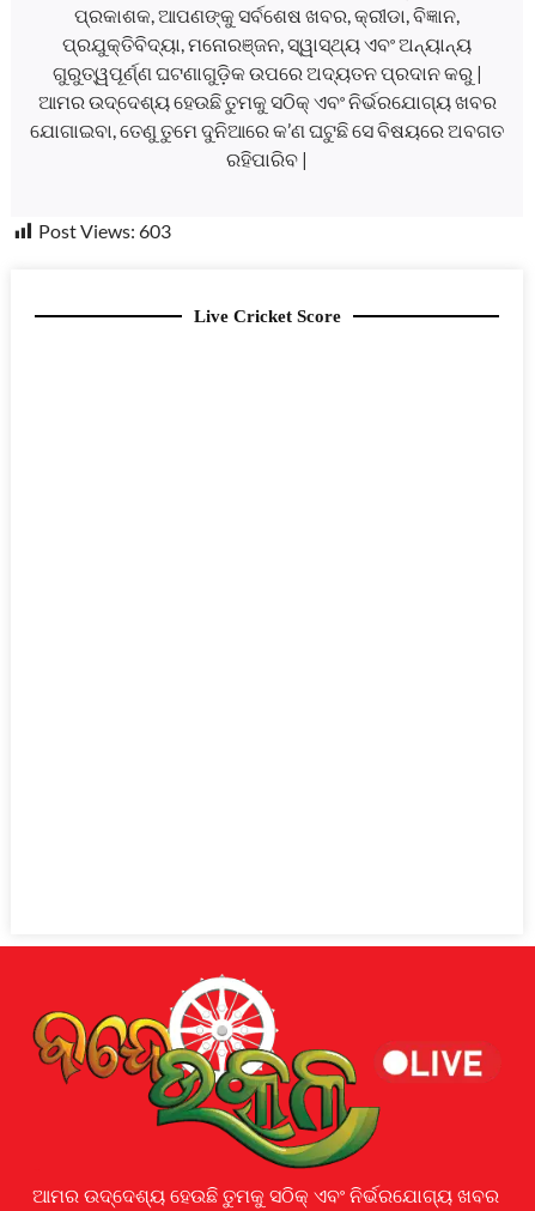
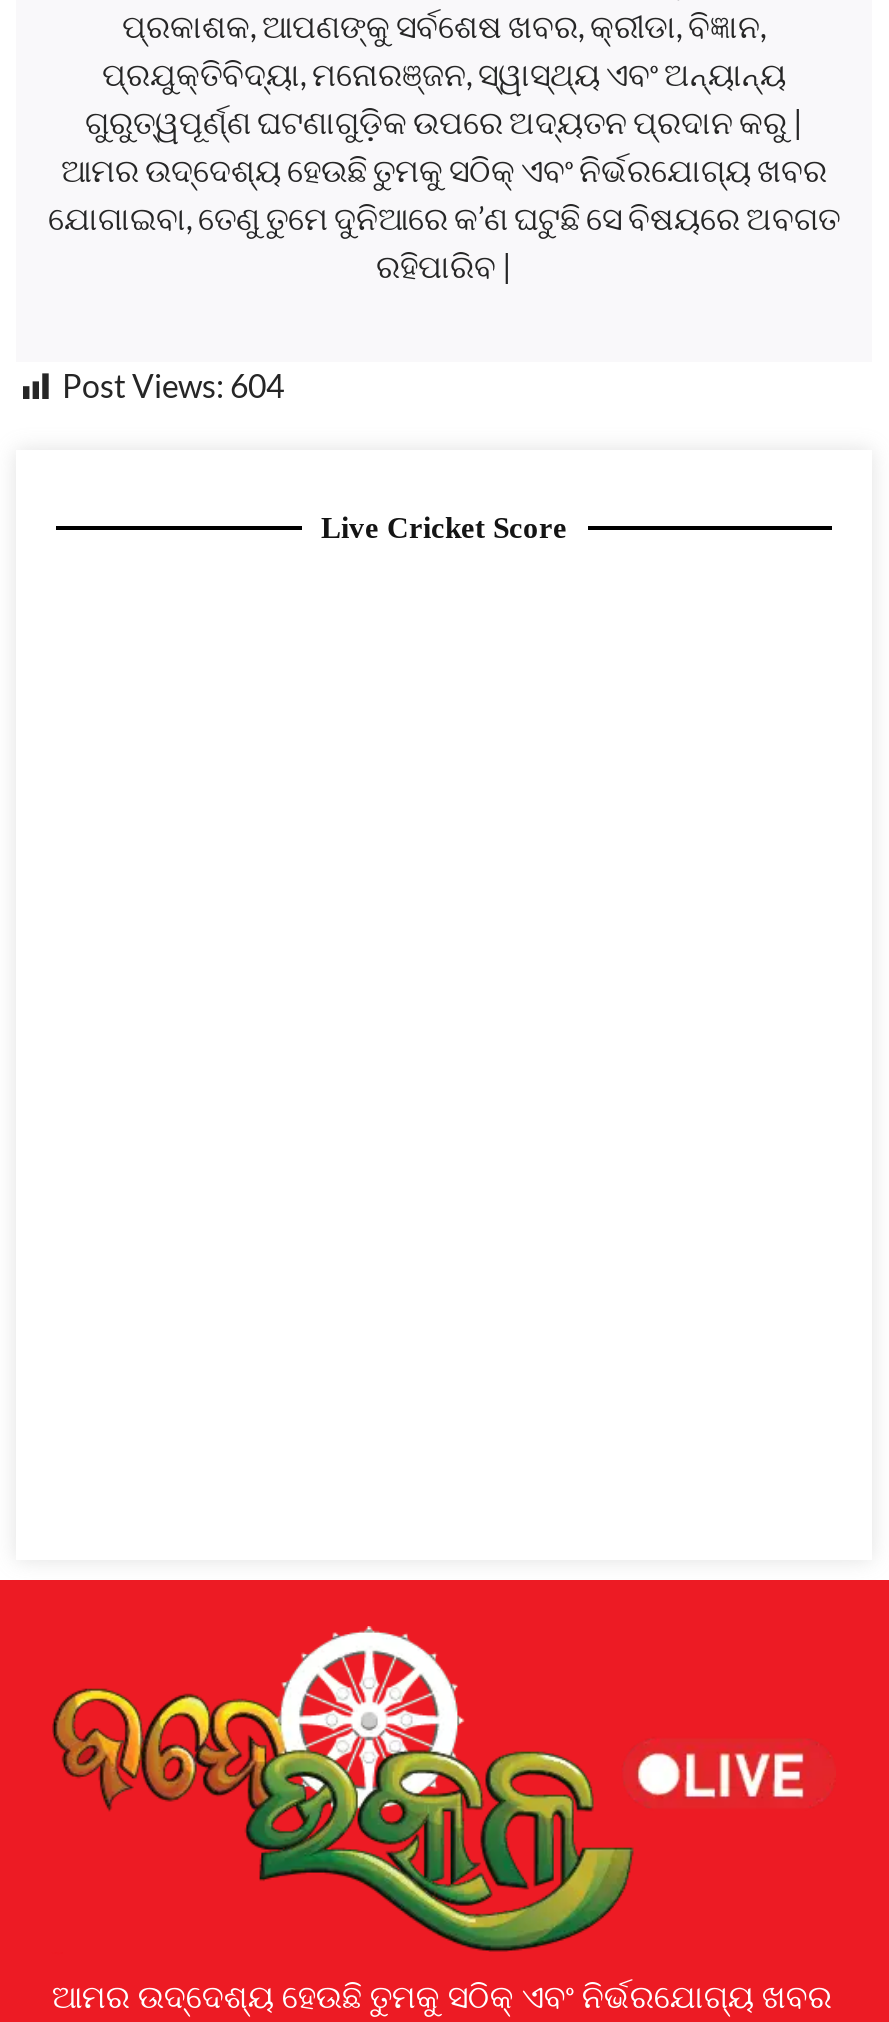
- Post Views: 603
+ Post Views: 604
